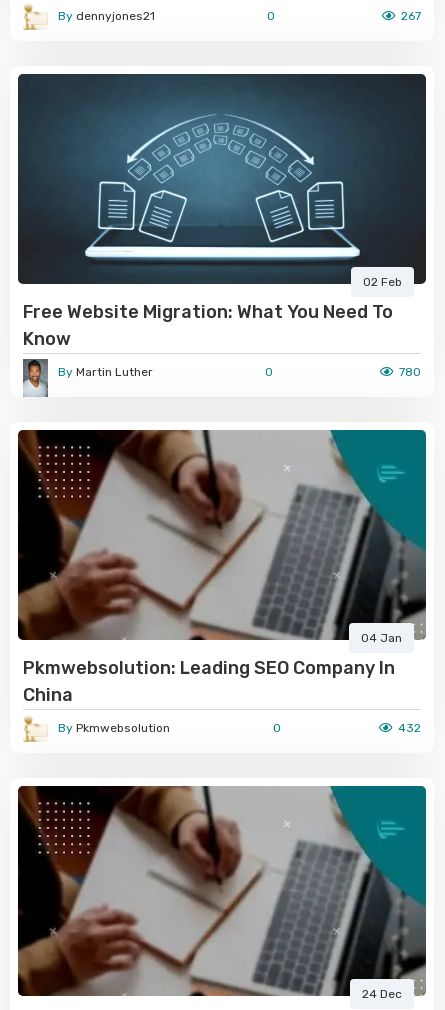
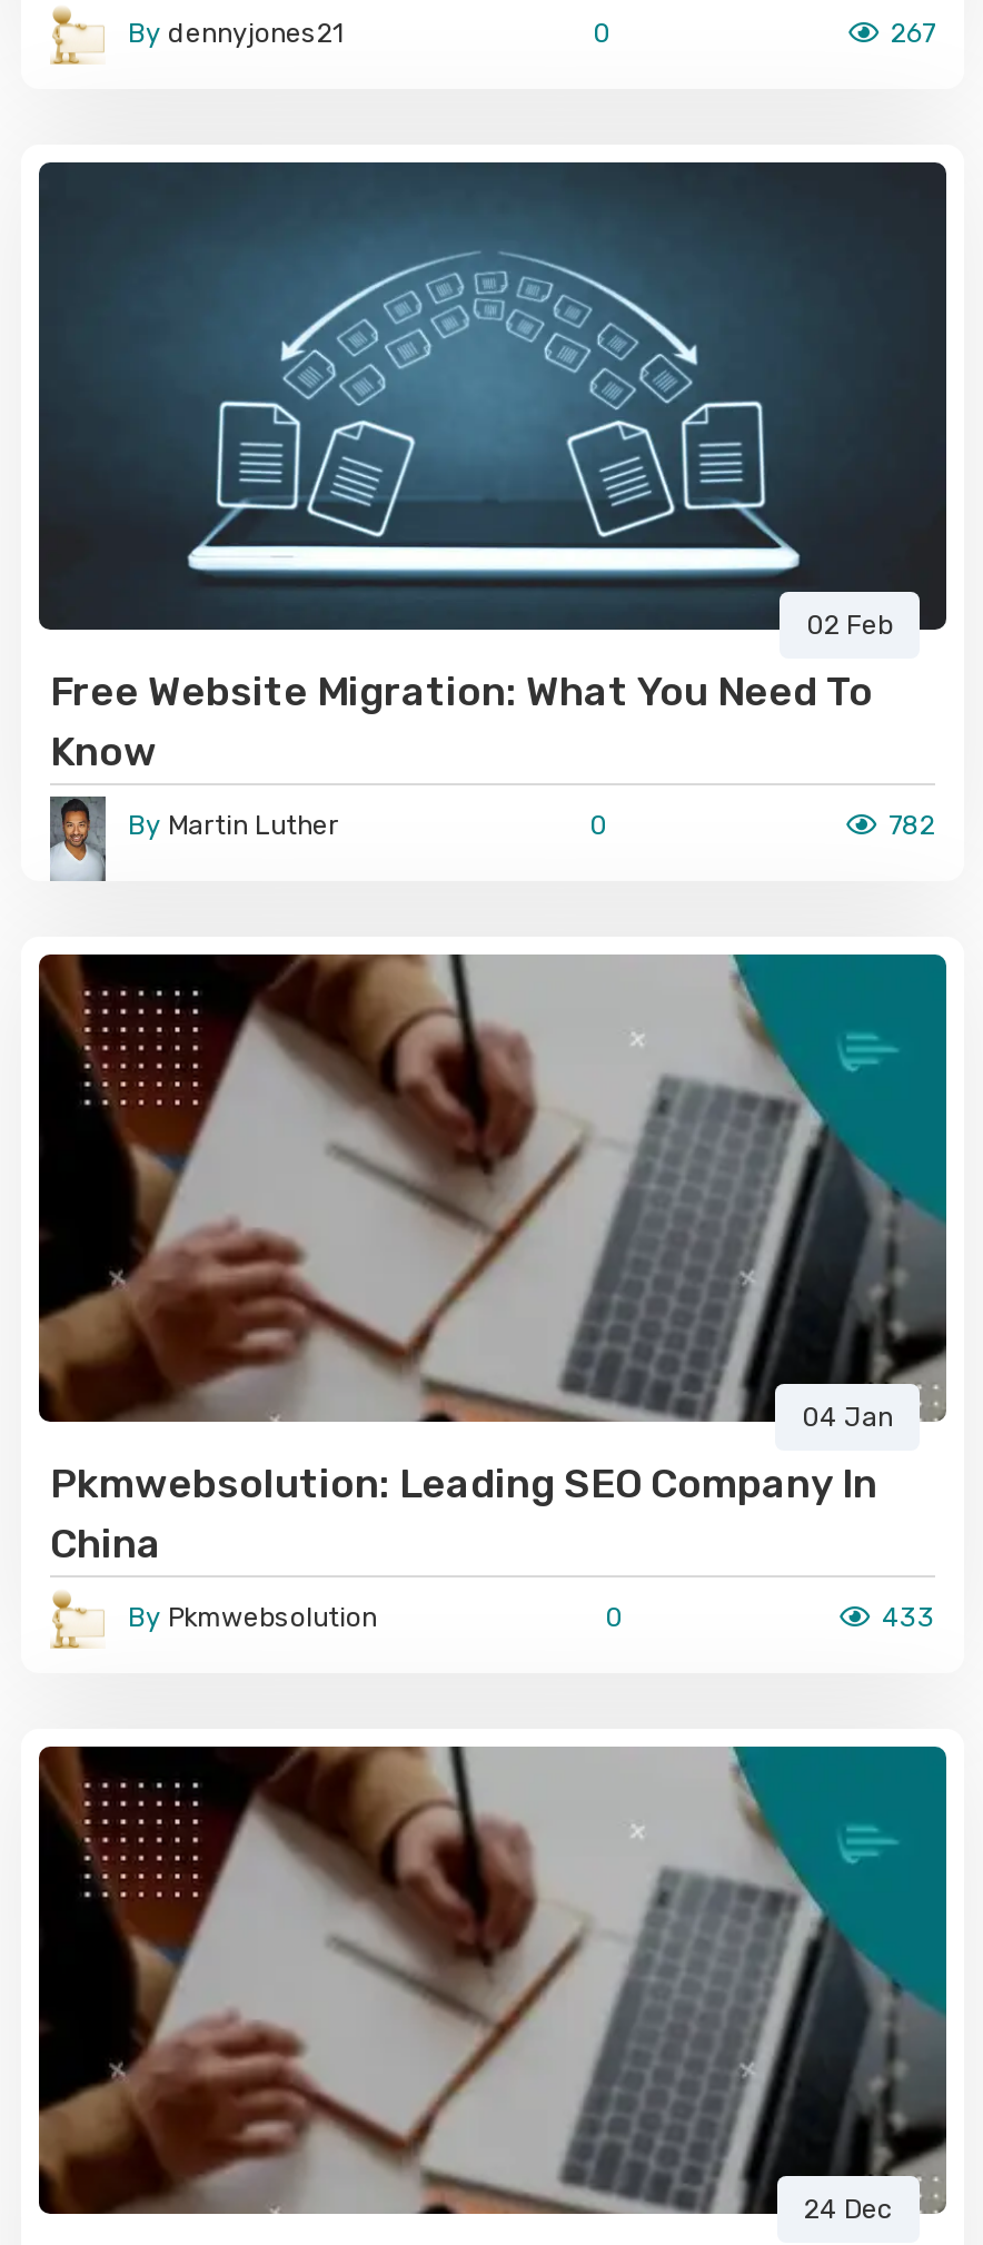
- 780
+ 782

- 432
+ 433
